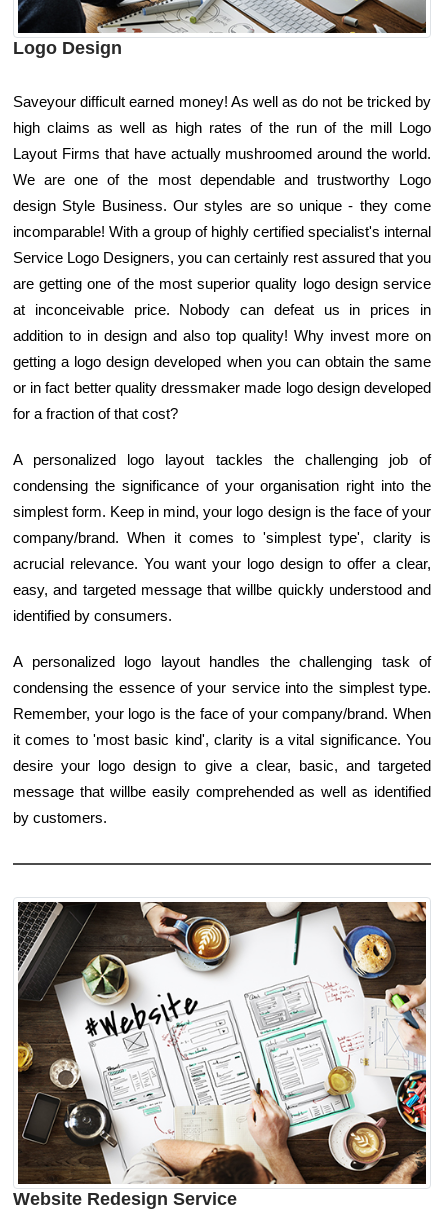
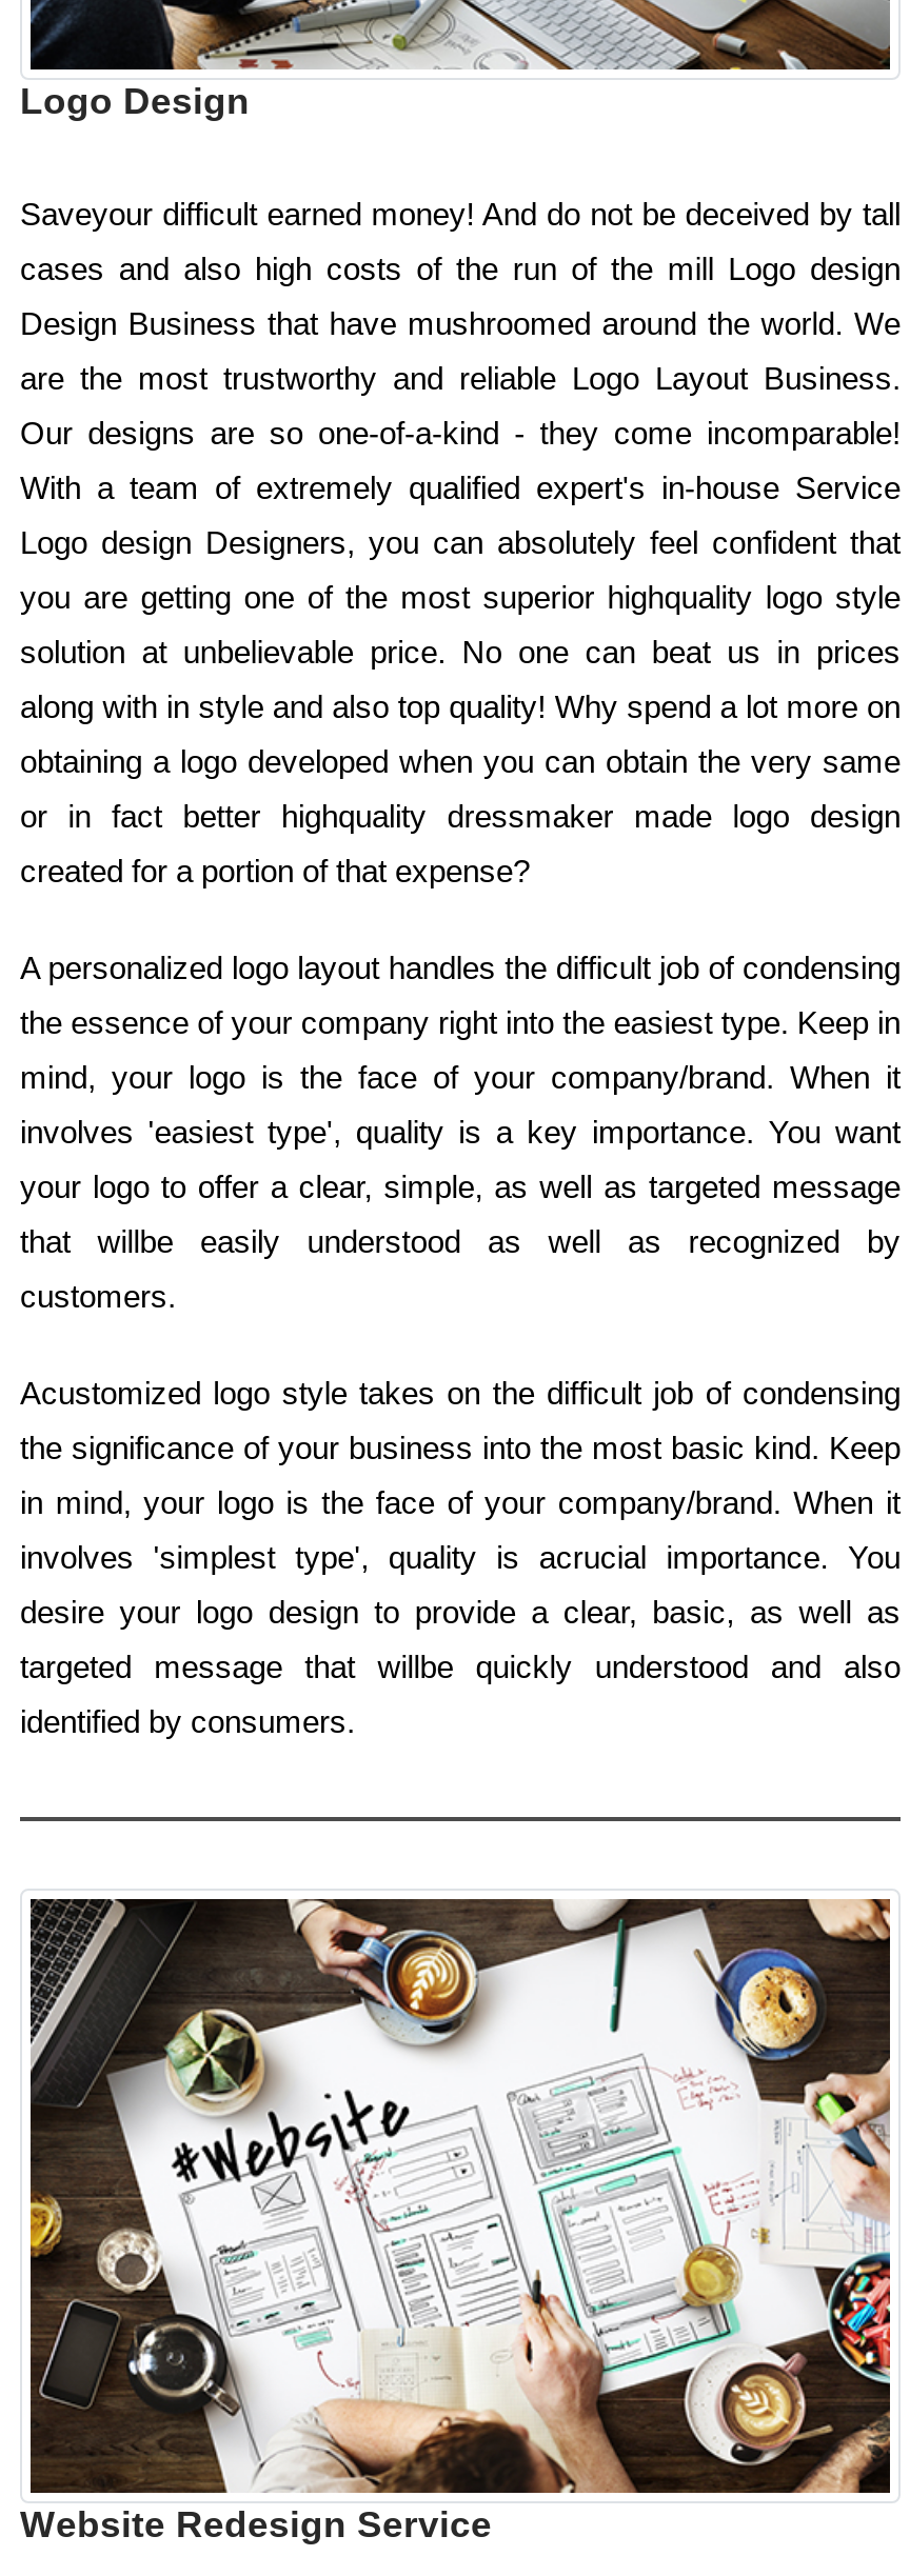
- Saveyour difficult earned money! As well as do not be tricked by
- high claims as well as high rates of the run of the mill Logo
- Layout Firms that have actually mushroomed around the world.
- We are one of the most dependable and trustworthy Logo
- design Style Business. Our styles are so unique - they come
- incomparable! With a group of highly certified specialist's internal
- Service Logo Designers, you can certainly rest assured that you
- are getting one of the most superior quality logo design service
- at inconceivable price. Nobody can defeat us in prices in
- addition to in design and also top quality! Why invest more on
- getting a logo design developed when you can obtain the same
- or in fact better quality dressmaker made logo design developed
- for a fraction of that cost?
- A personalized logo layout tackles the challenging job of
- condensing the significance of your organisation right into the
- simplest form. Keep in mind, your logo design is the face of your
- company/brand. When it comes to 'simplest type', clarity is
- acrucial relevance. You want your logo design to offer a clear,
- easy, and targeted message that willbe quickly understood and
+ Saveyour difficult earned money! And do not be deceived by tall
+ cases and also high costs of the run of the mill Logo design
+ Design Business that have mushroomed around the world. We
+ are the most trustworthy and reliable Logo Layout Business.
+ Our designs are so one-of-a-kind - they come incomparable!
+ With a team of extremely qualified expert's in-house Service
+ Logo design Designers, you can absolutely feel confident that
+ you are getting one of the most superior highquality logo style
+ solution at unbelievable price. No one can beat us in prices
+ along with in style and also top quality! Why spend a lot more on
+ obtaining a logo developed when you can obtain the very same
+ or in fact better highquality dressmaker made logo design
+ created for a portion of that expense?
+ A personalized logo layout handles the difficult job of condensing
+ the essence of your company right into the easiest type. Keep in
+ mind, your logo is the face of your company/brand. When it
+ involves 'easiest type', quality is a key importance. You want
+ your logo to offer a clear, simple, as well as targeted message
+ that willbe easily understood as well as recognized by
+ customers.
+ Acustomized logo style takes on the difficult job of condensing
+ the significance of your business into the most basic kind. Keep
+ in mind, your logo is the face of your company/brand. When it
+ involves 'simplest type', quality is acrucial importance. You
+ desire your logo design to provide a clear, basic, as well as
+ targeted message that willbe quickly understood and also

moved down: identified by consumers.

- A personalized logo layout handles the challenging task of
- condensing the essence of your service into the simplest type.
- Remember, your logo is the face of your company/brand. When
- it comes to 'most basic kind', clarity is a vital significance. You
- desire your logo design to give a clear, basic, and targeted
- message that willbe easily comprehended as well as identified
- by customers.
